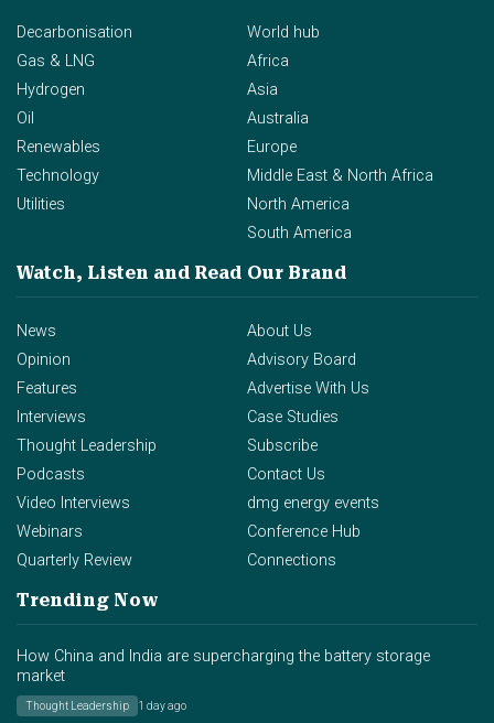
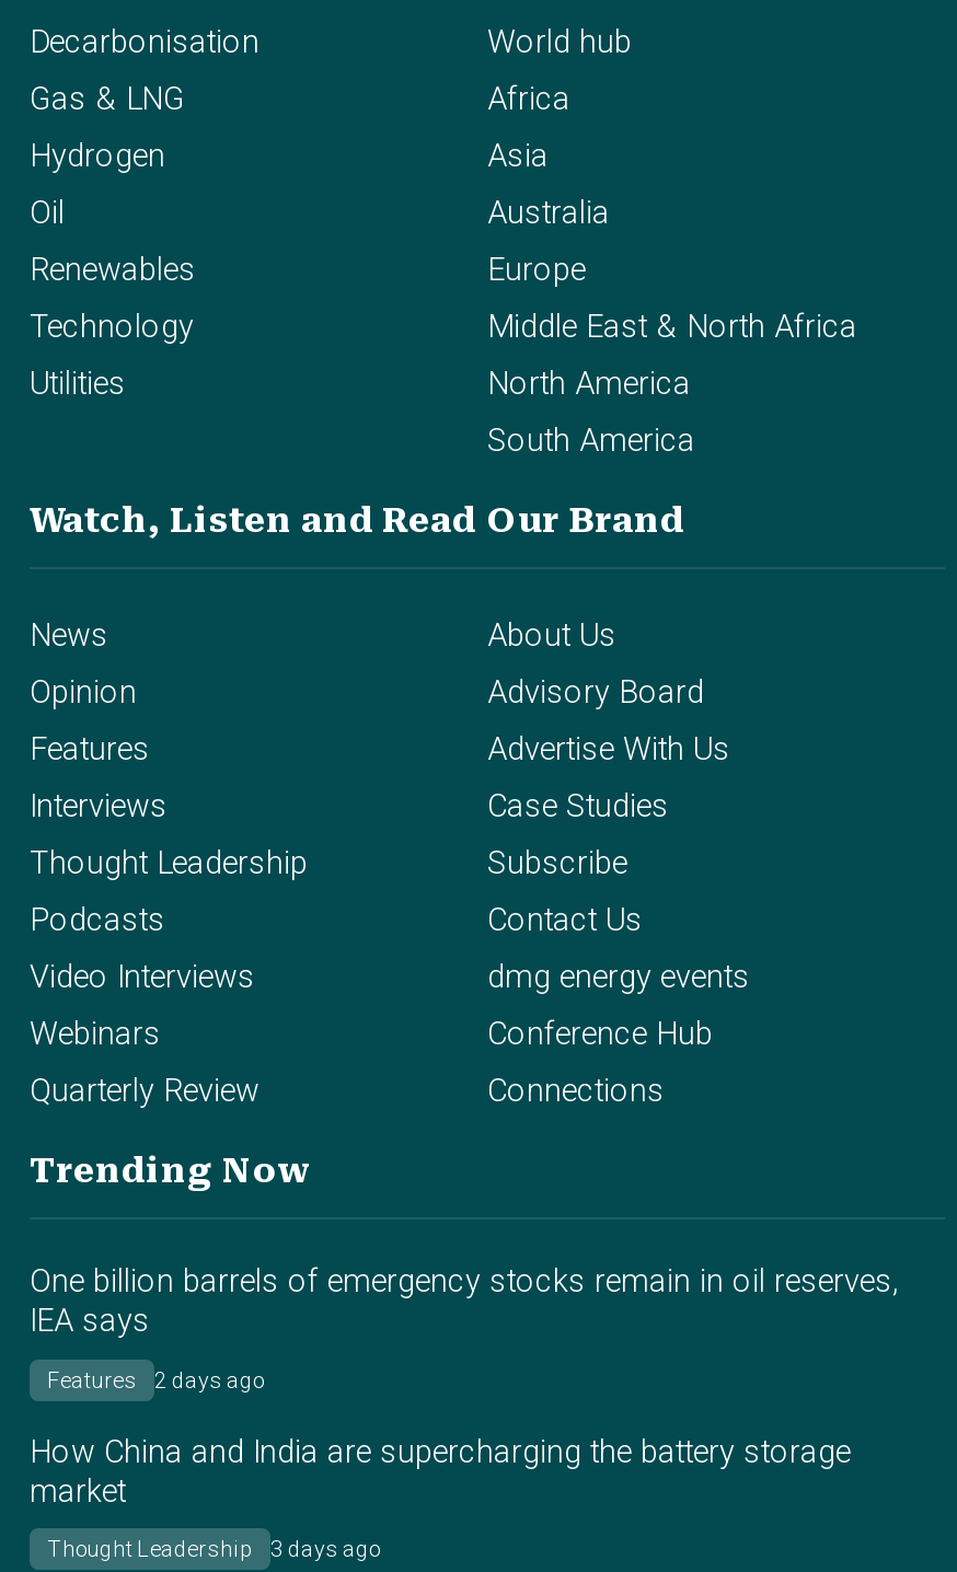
+ One billion barrels of emergency stocks remain in oil reserves,
+ IEA says
+ Features
+ 2 days ago

- Thought Leadership 1 day ago
+ Thought Leadership 3 days ago
